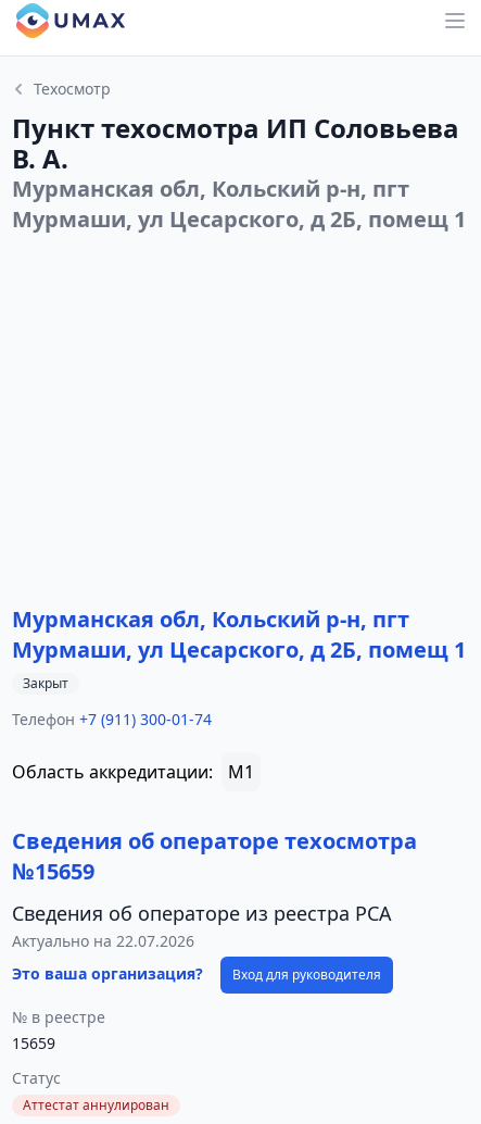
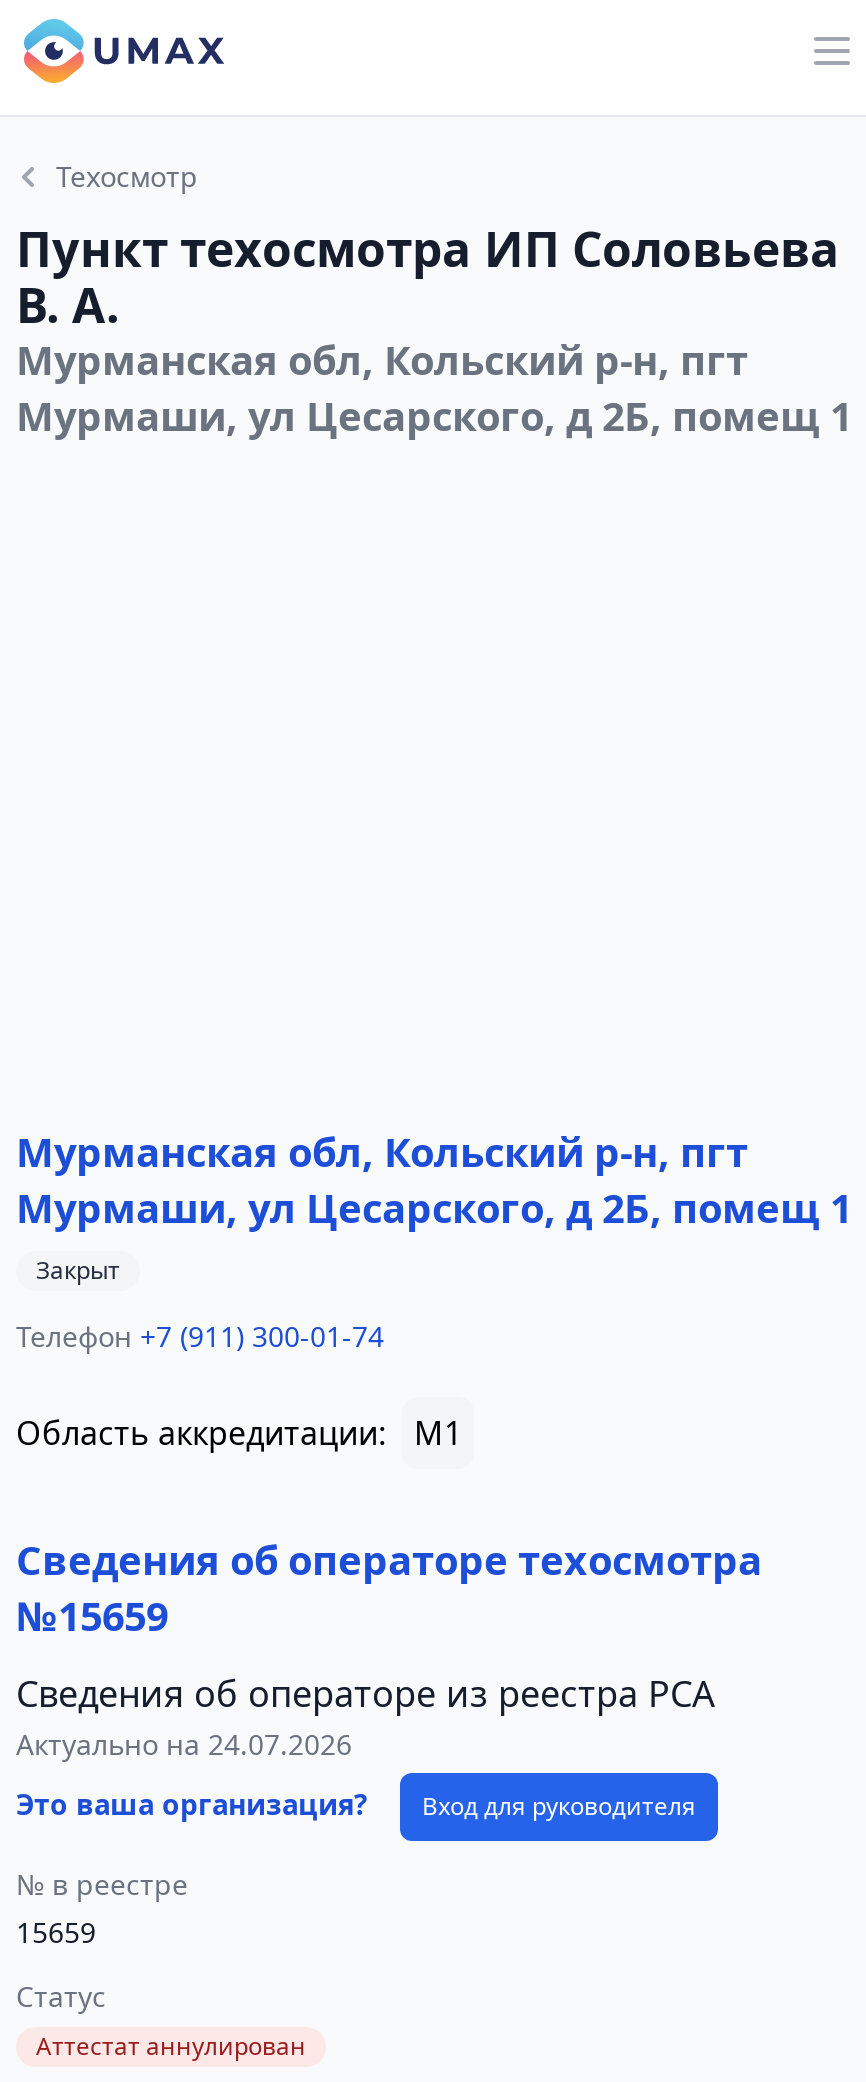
- Актуально на 22.07.2026
+ Актуально на 24.07.2026
